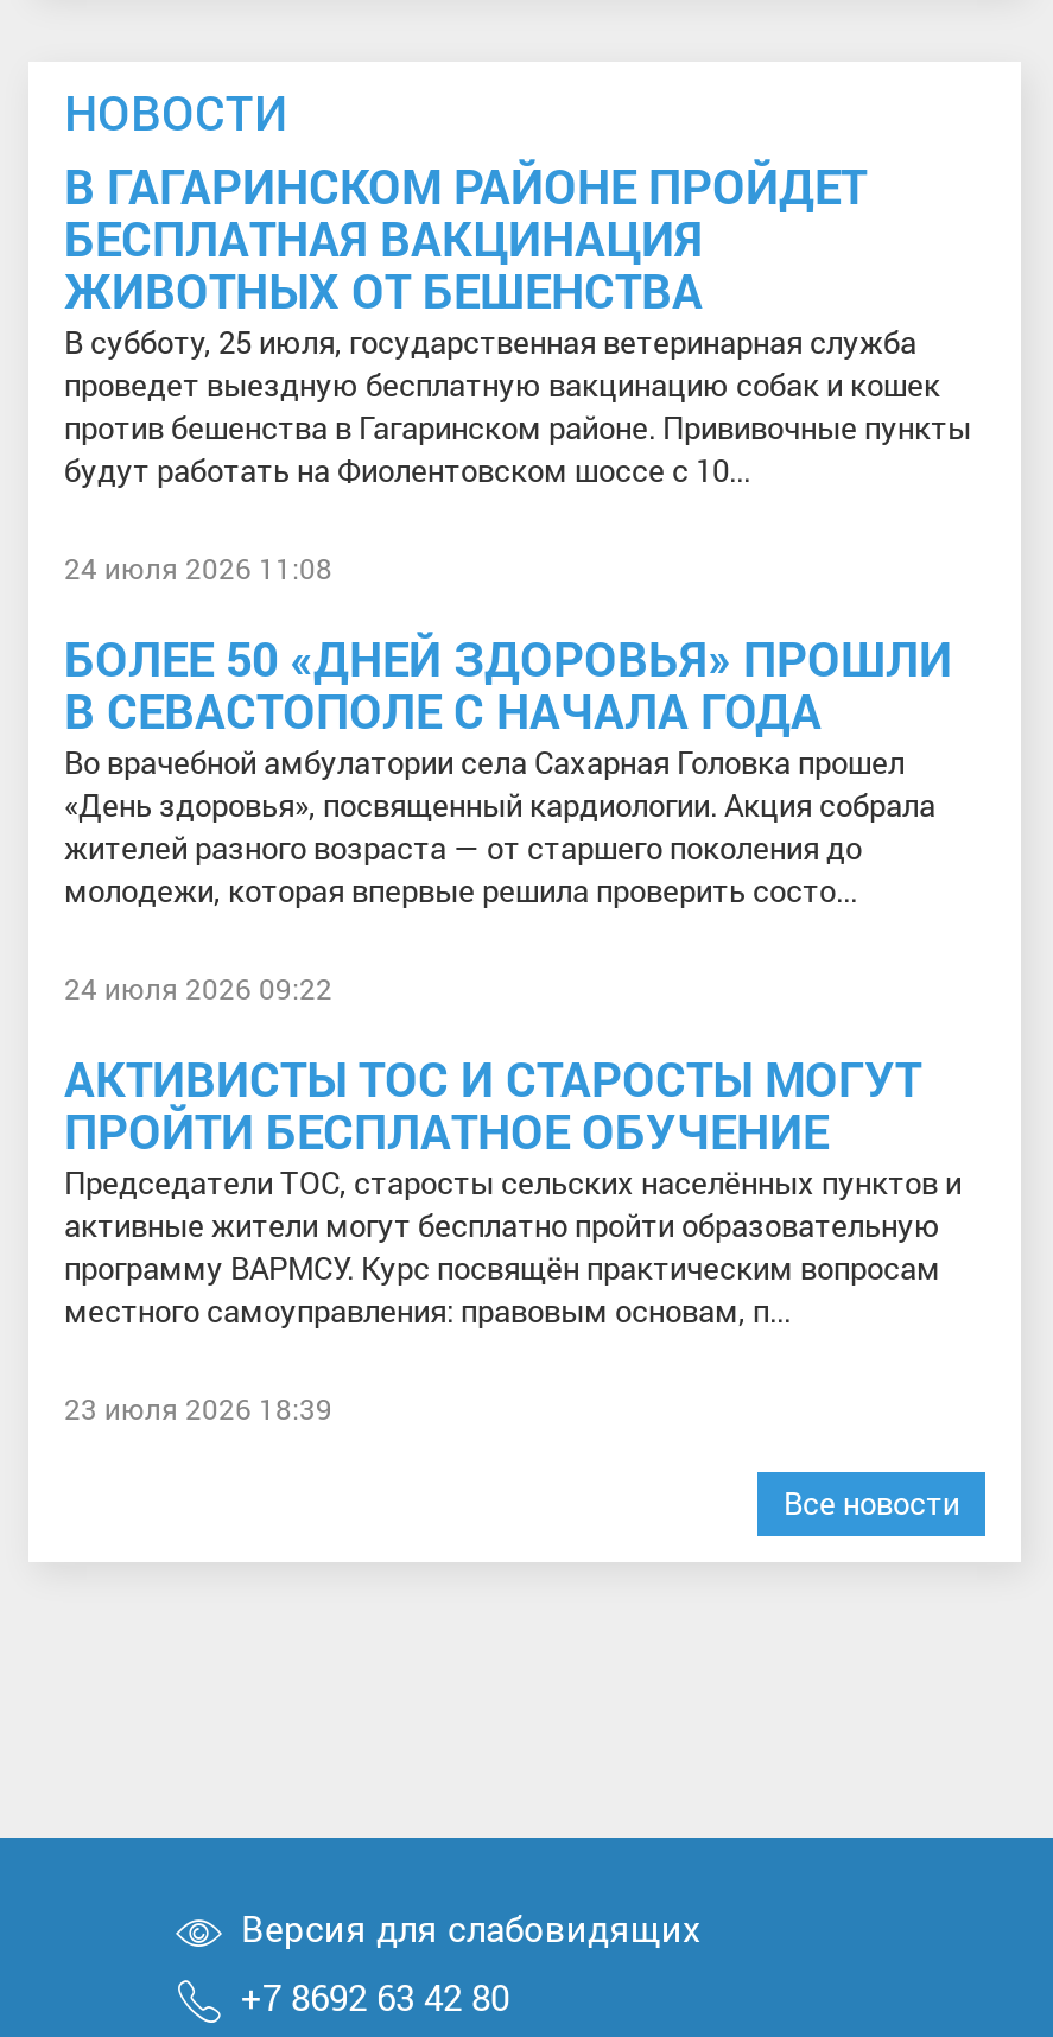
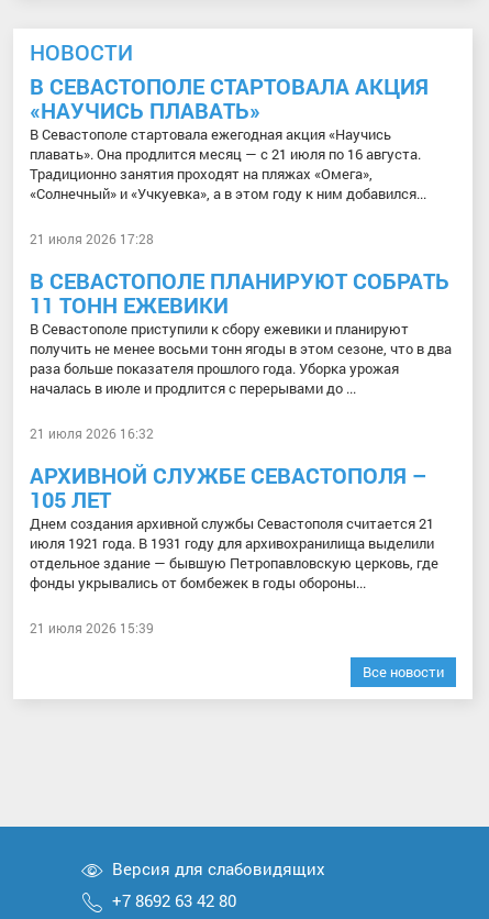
- В ГАГАРИНСКОМ РАЙОНЕ ПРОЙДЕТ
- БЕСПЛАТНАЯ ВАКЦИНАЦИЯ
- ЖИВОТНЫХ ОТ БЕШЕНСТВА
- В субботу, 25 июля, государственная ветеринарная служба
- проведет выездную бесплатную вакцинацию собак и кошек
- против бешенства в Гагаринском районе. Прививочные пункты
- будут работать на Фиолентовском шоссе с 10...
+ В СЕВАСТОПОЛЕ СТАРТОВАЛА АКЦИЯ
+ «НАУЧИСЬ ПЛАВАТЬ»
+ В Севастополе стартовала ежегодная акция «Научись
+ плавать». Она продлится месяц — с 21 июля по 16 августа.
+ Традиционно занятия проходят на пляжах «Омега»,
+ «Солнечный» и «Учкуевка», а в этом году к ним добавился...

- 24 июля 2026 11:08
+ 21 июля 2026 17:28

- БОЛЕЕ 50 «ДНЕЙ ЗДОРОВЬЯ» ПРОШЛИ
- В СЕВАСТОПОЛЕ С НАЧАЛА ГОДА
- Во врачебной амбулатории села Сахарная Головка прошел
- «День здоровья», посвященный кардиологии. Акция собрала
- жителей разного возраста — от старшего поколения до
- молодежи, которая впервые решила проверить состо...
+ В СЕВАСТОПОЛЕ ПЛАНИРУЮТ СОБРАТЬ
+ 11 ТОНН ЕЖЕВИКИ
+ В Севастополе приступили к сбору ежевики и планируют
+ получить не менее восьми тонн ягоды в этом сезоне, что в два
+ раза больше показателя прошлого года. Уборка урожая
+ началась в июле и продлится с перерывами до ...

- 24 июля 2026 09:22
+ 21 июля 2026 16:32

- АКТИВИСТЫ ТОС И СТАРОСТЫ МОГУТ
- ПРОЙТИ БЕСПЛАТНОЕ ОБУЧЕНИЕ
- Председатели ТОС, старосты сельских населённых пунктов и
- активные жители могут бесплатно пройти образовательную
- программу ВАРМСУ. Курс посвящён практическим вопросам
- местного самоуправления: правовым основам, п...
+ АРХИВНОЙ СЛУЖБЕ СЕВАСТОПОЛЯ –
+ 105 ЛЕТ
+ Днем создания архивной службы Севастополя считается 21
+ июля 1921 года. В 1931 году для архивохранилища выделили
+ отдельное здание — бывшую Петропавловскую церковь, где
+ фонды укрывались от бомбежек в годы обороны...

- 23 июля 2026 18:39
+ 21 июля 2026 15:39
